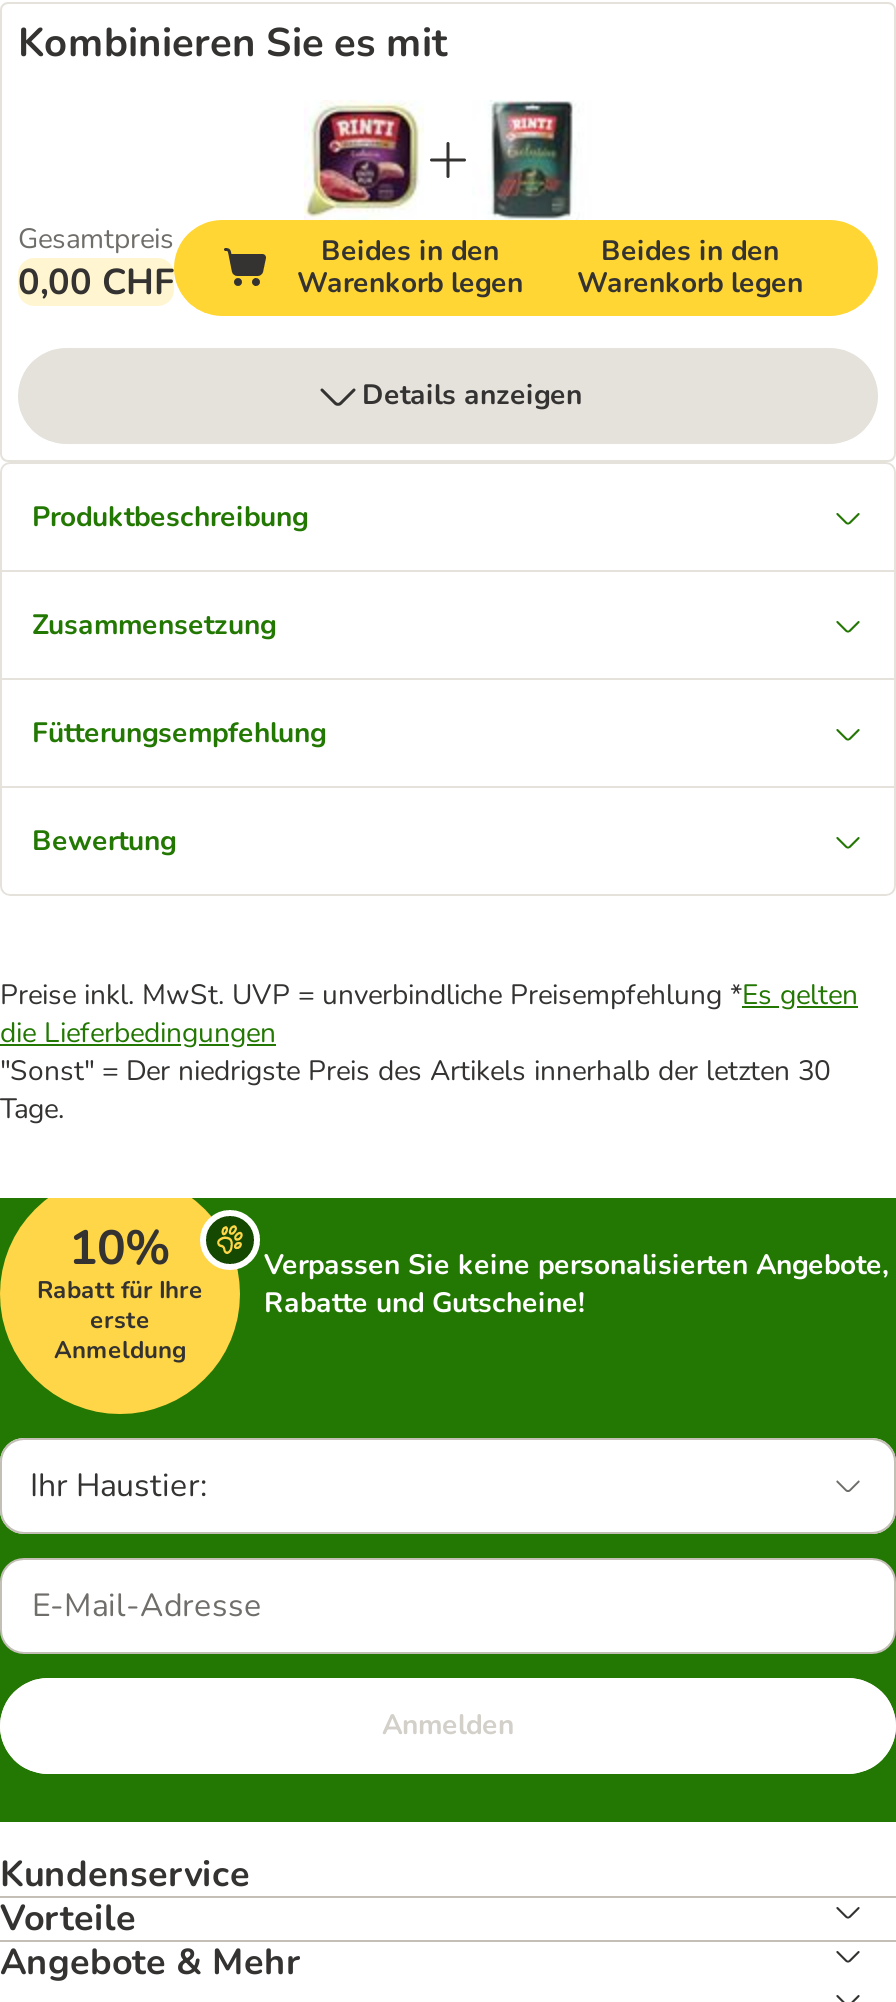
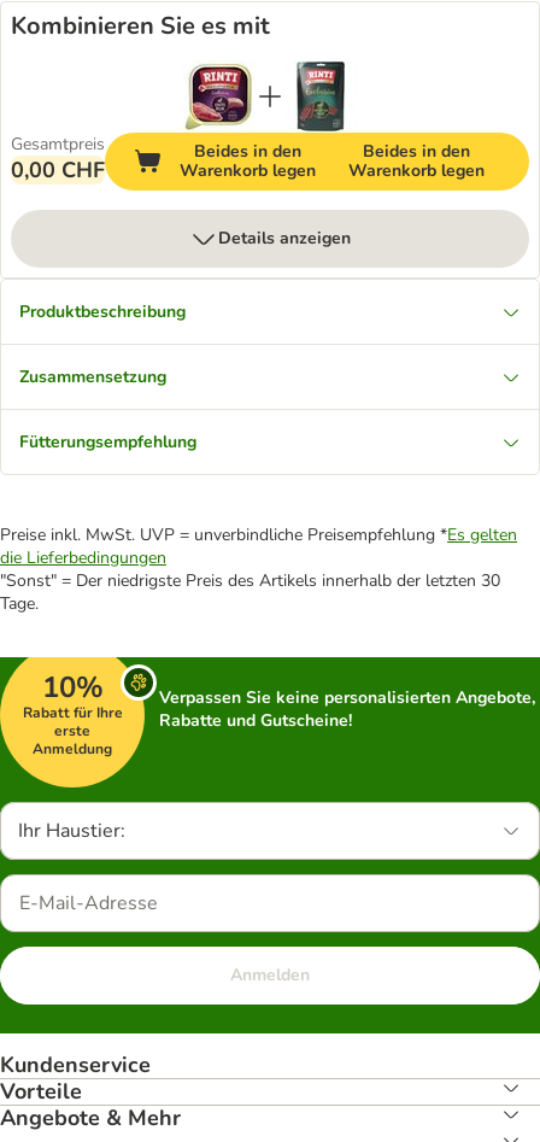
- Bewertung
